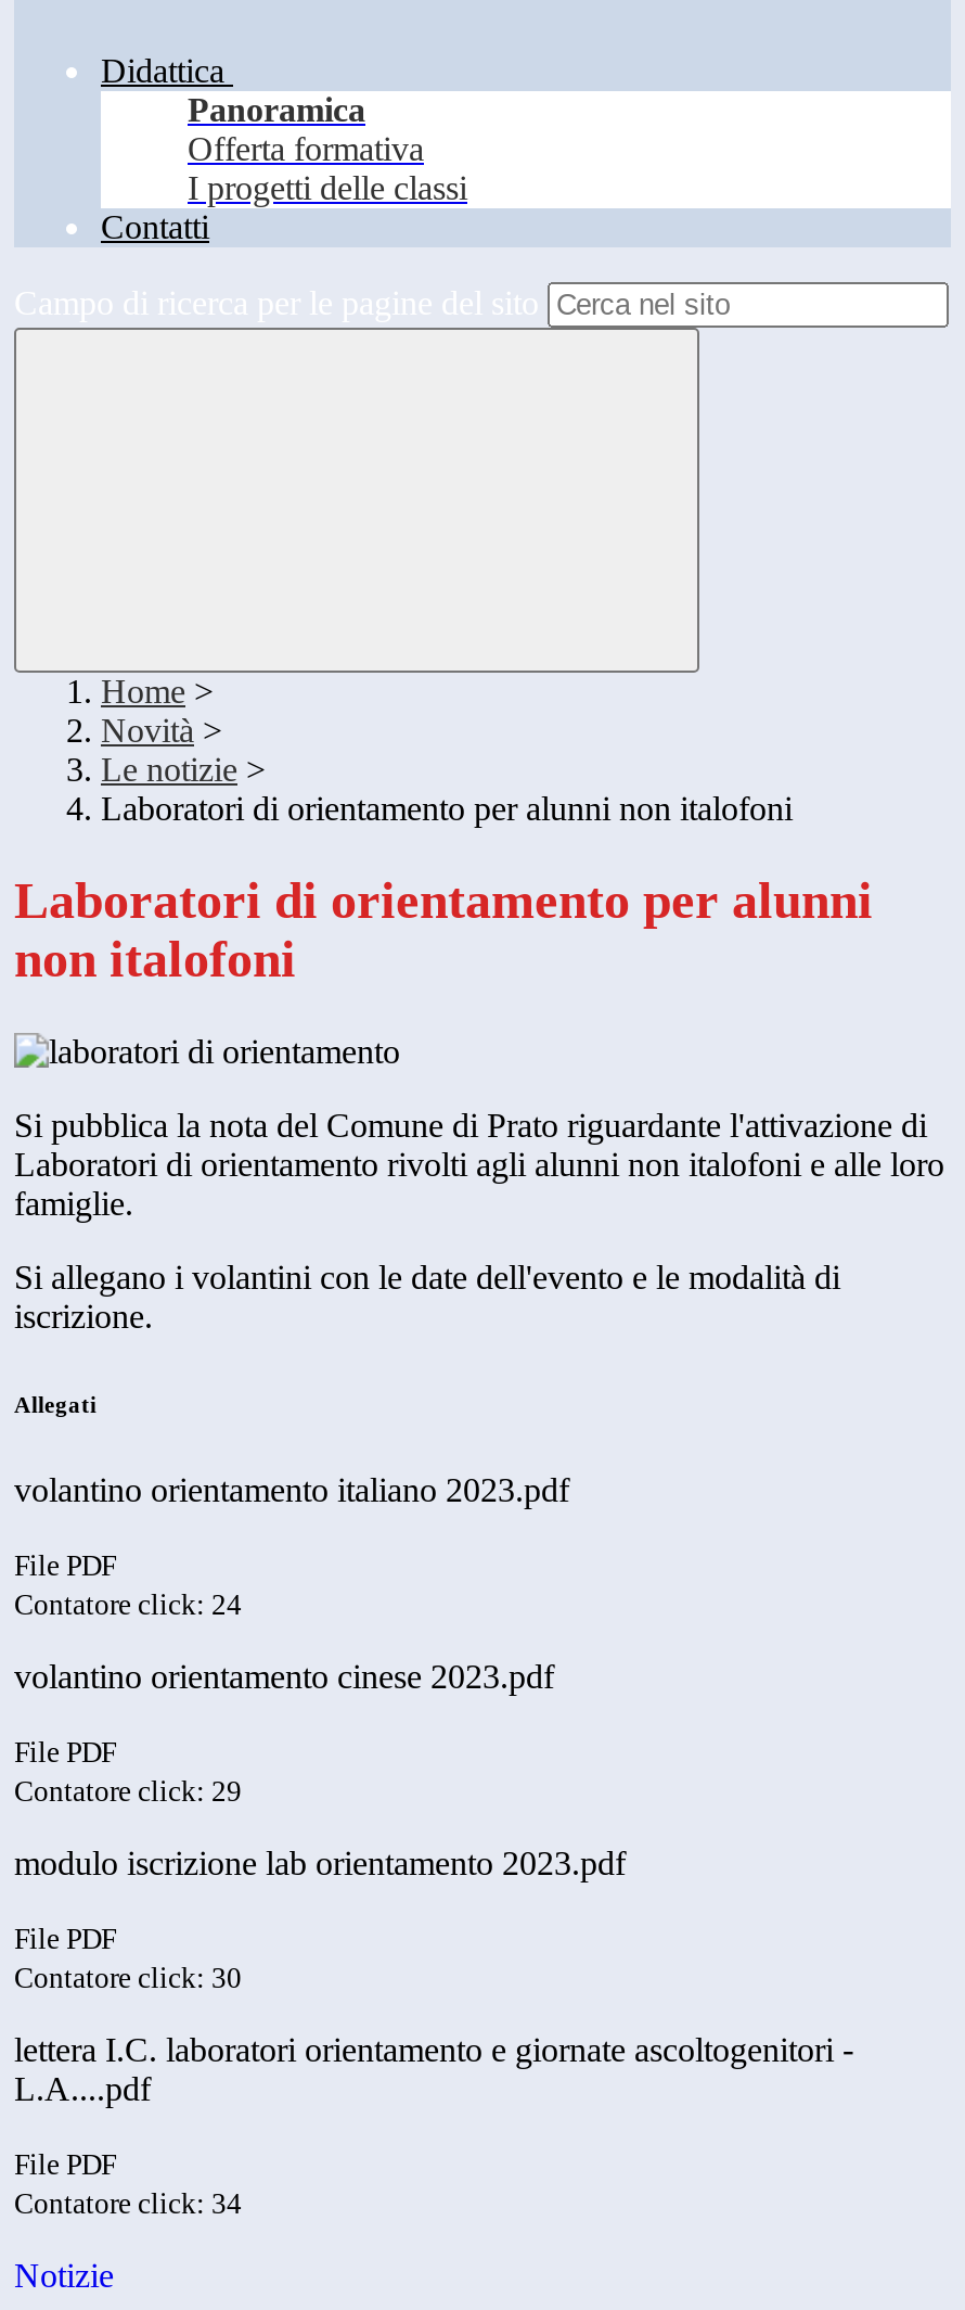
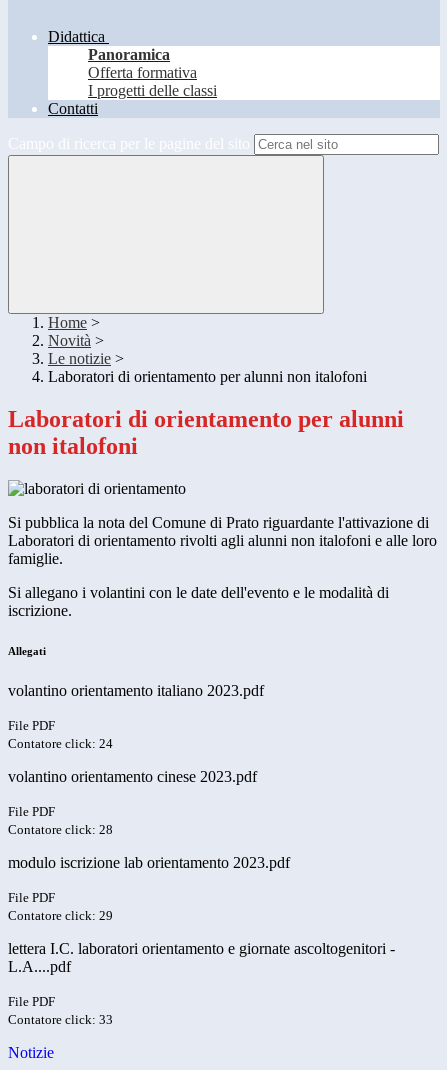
moved down: Contatore click: 29

+ Contatore click: 28

- Contatore click: 30

- Contatore click: 34
+ Contatore click: 33
